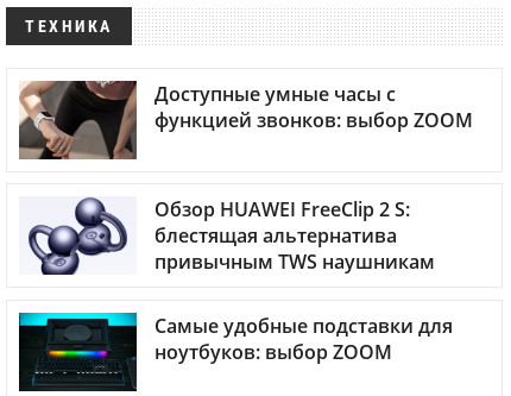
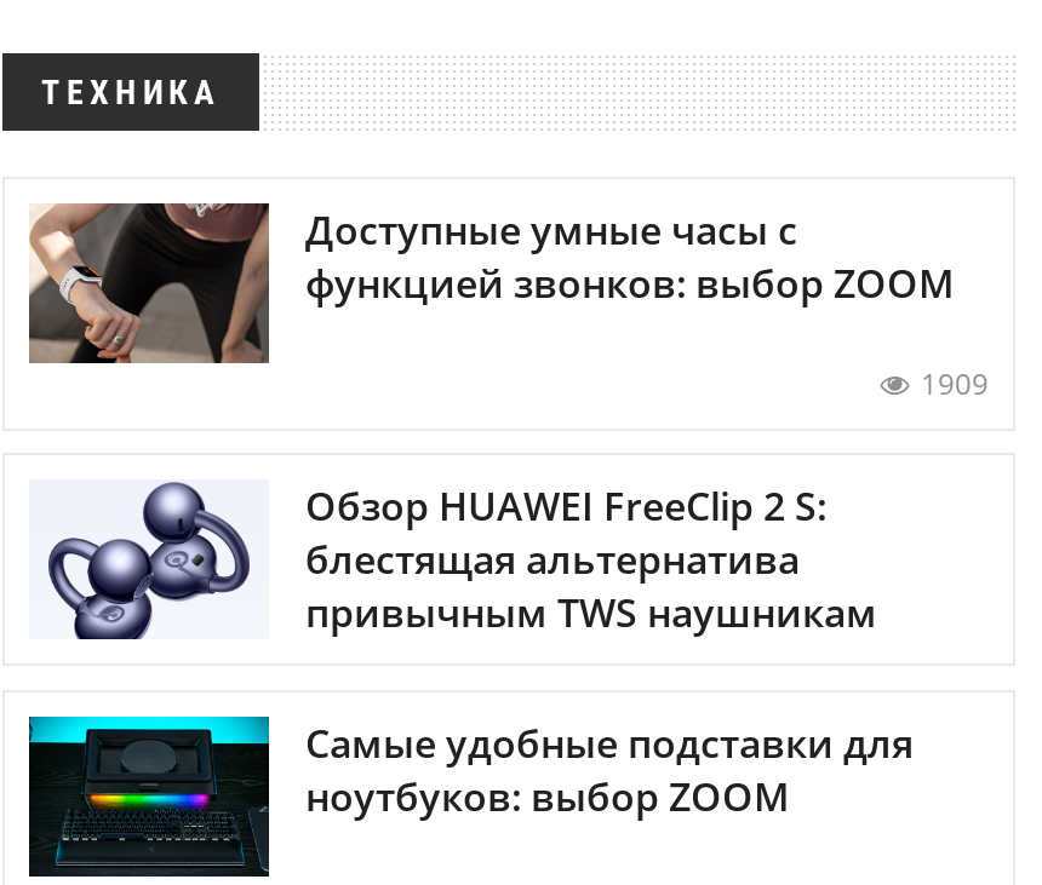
+ 1909
